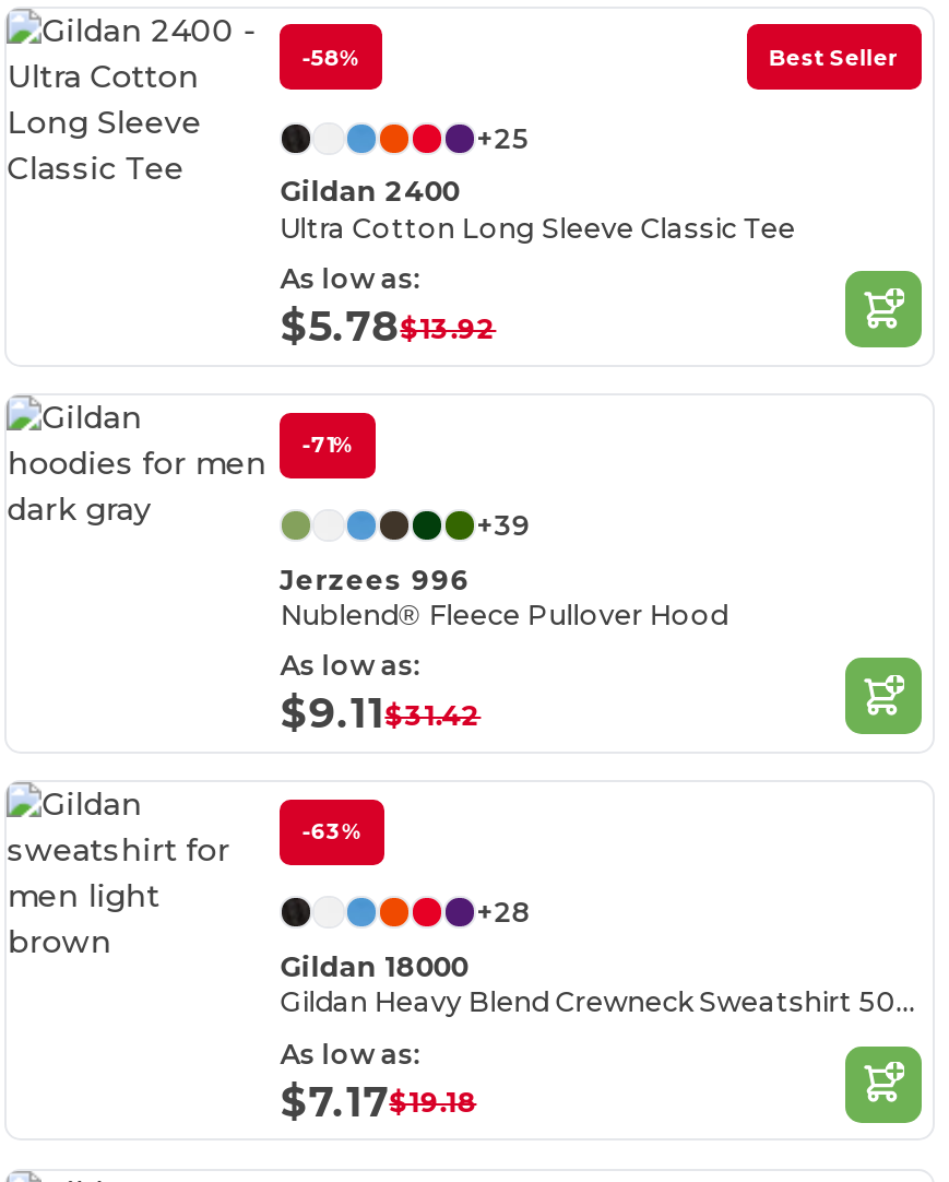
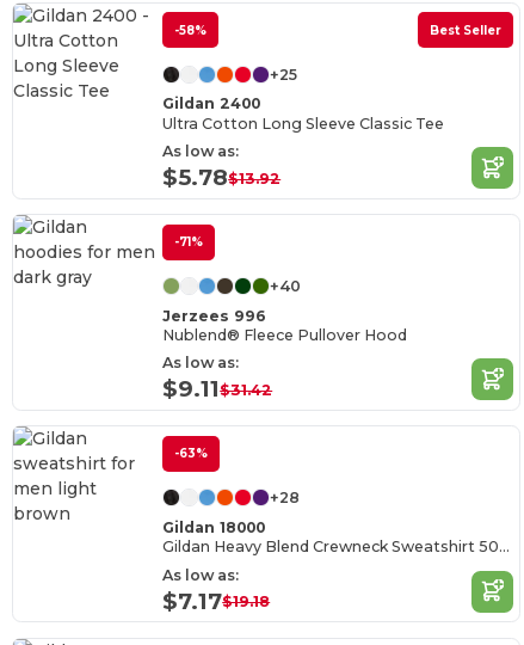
- +39
+ +40
